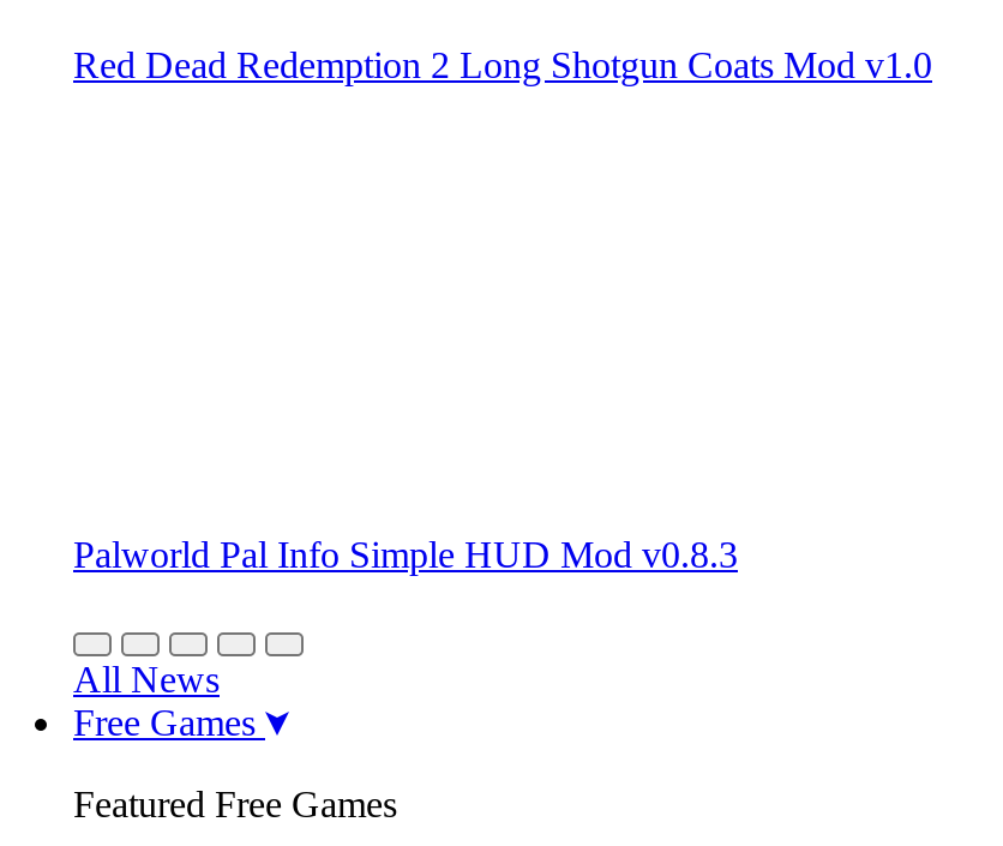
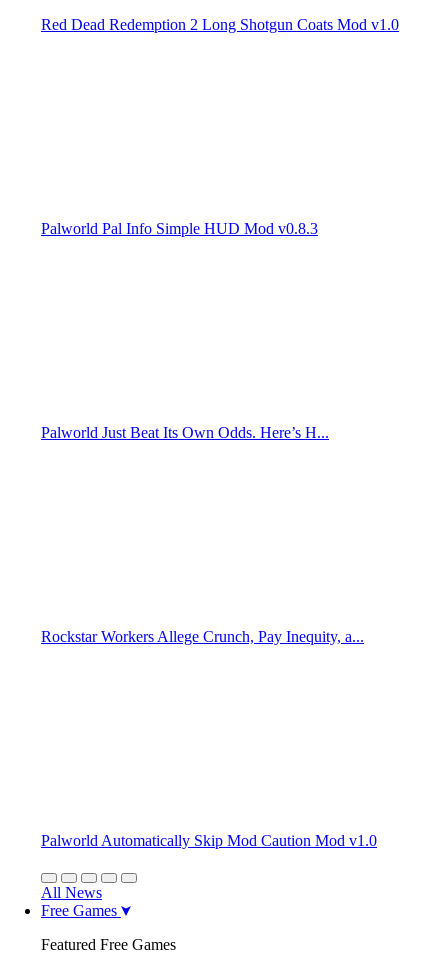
+ Palworld Just Beat Its Own Odds. Here’s H...

+ Rockstar Workers Allege Crunch, Pay Inequity, a...

+ Palworld Automatically Skip Mod Caution Mod v1.0
